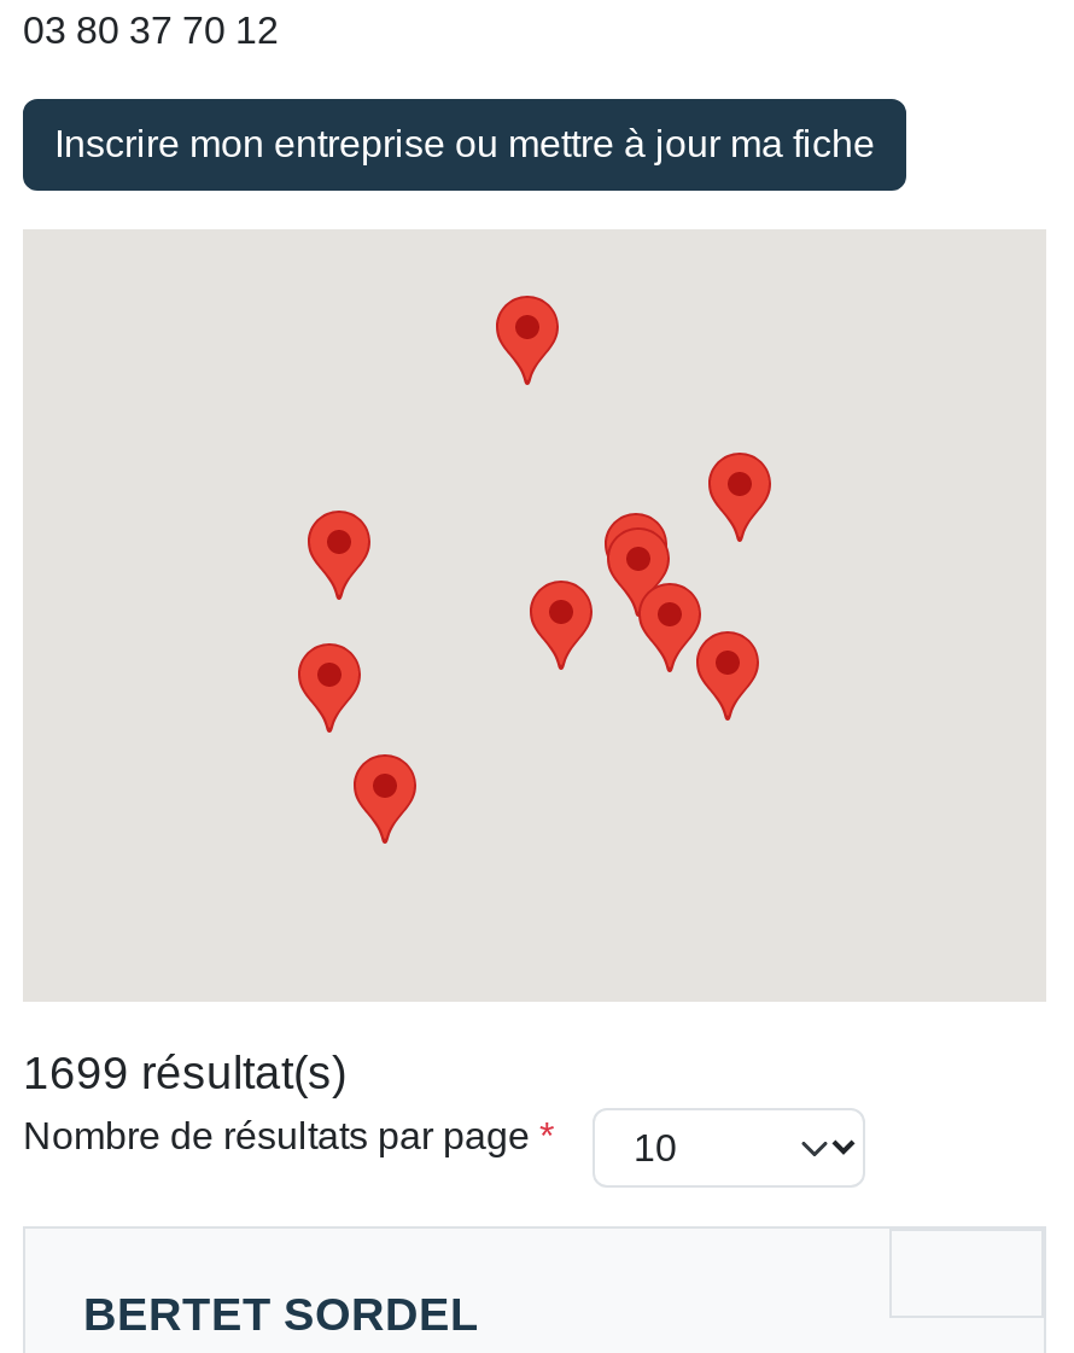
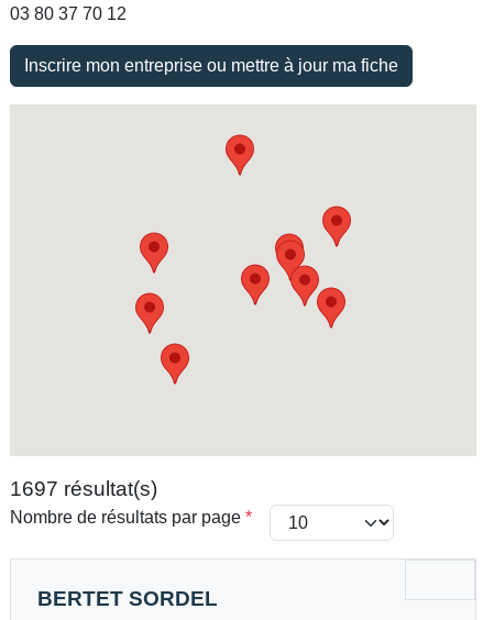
- 1699 résultat(s)
+ 1697 résultat(s)
